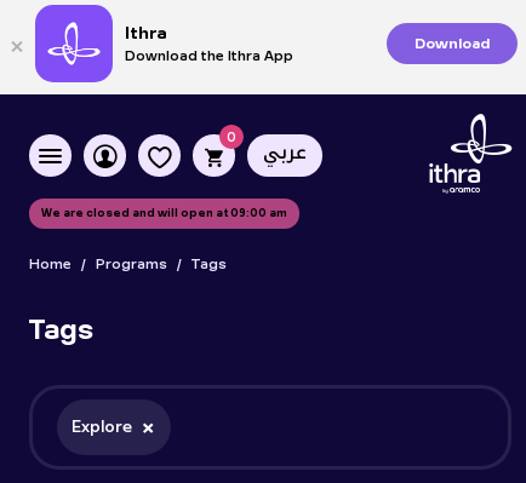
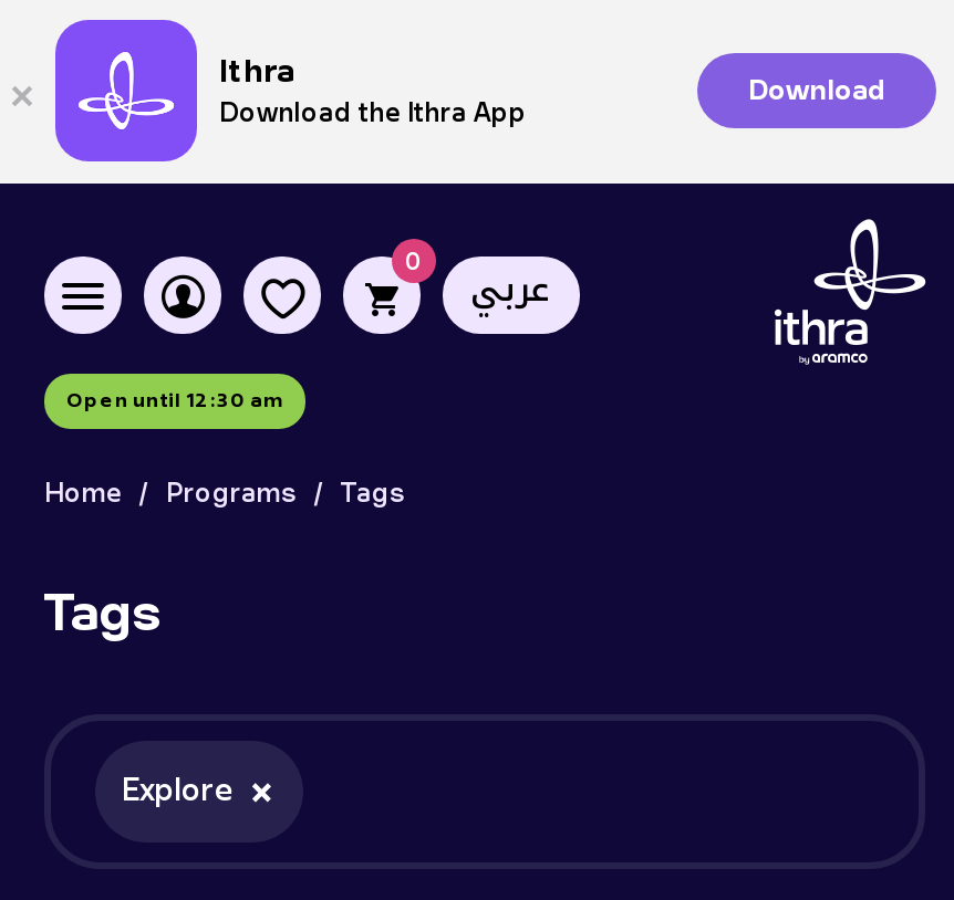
- We are closed and will open at 09:00 am
+ Open until 12:30 am
